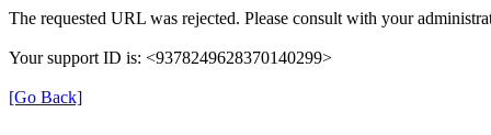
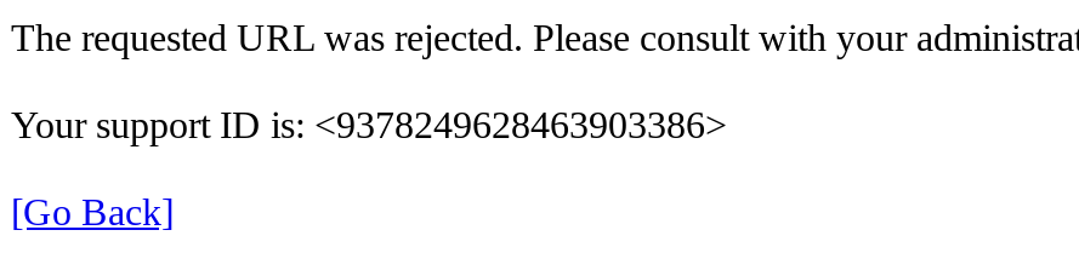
- Your support ID is: <9378249628370140299>
+ Your support ID is: <9378249628463903386>
